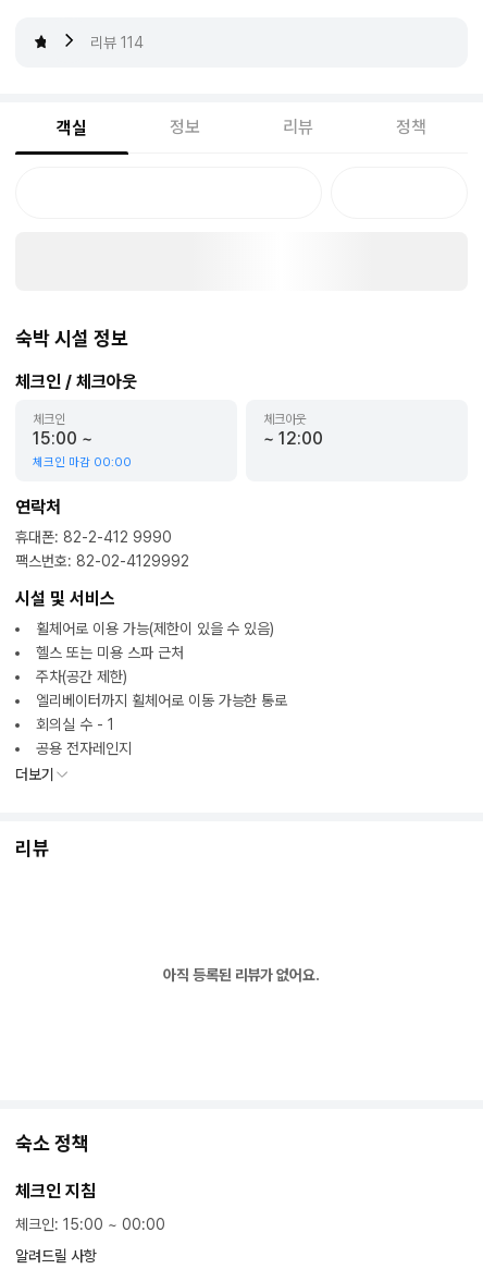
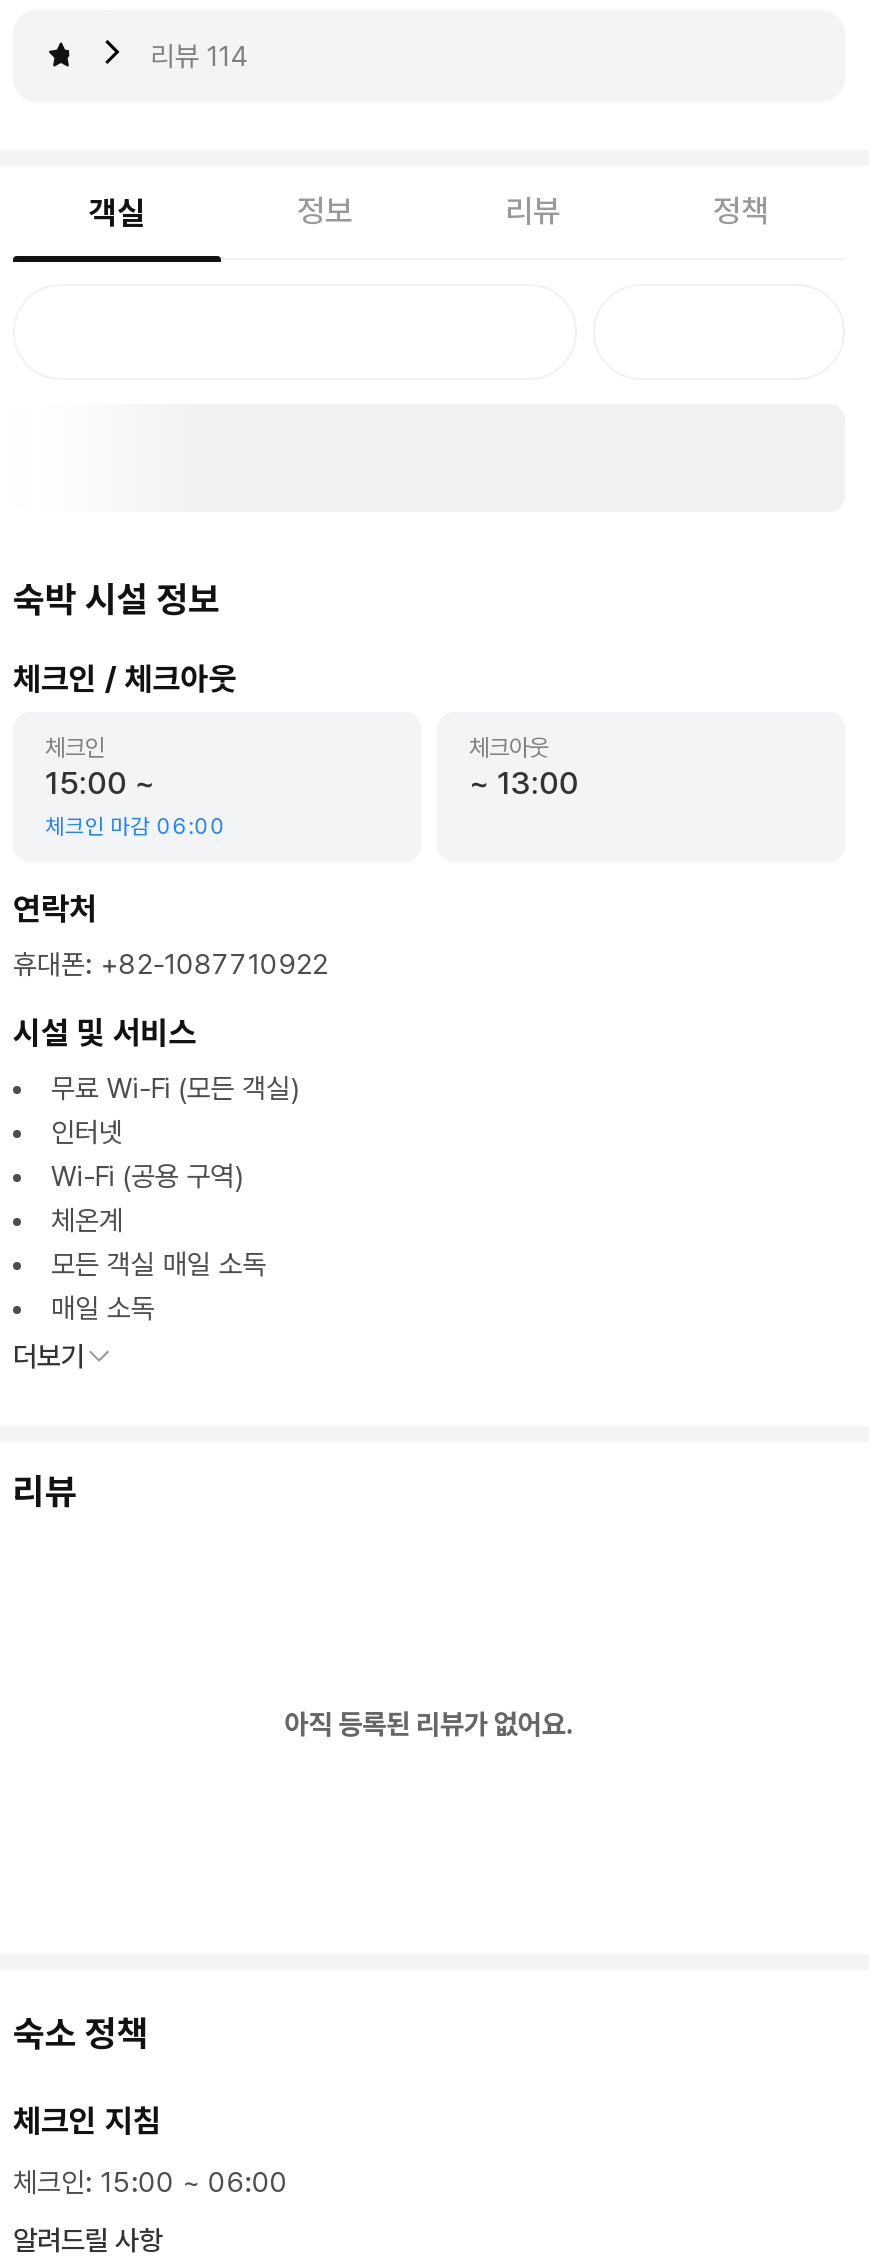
- ~ 12:00
+ ~ 13:00

- 체크인 마감 00:00
+ 체크인 마감 06:00

- 휴대폰: 82-2-412 9990
- 팩스번호: 82-02-4129992
+ 휴대폰: +82-1087710922

- 휠체어로 이용 가능(제한이 있을 수 있음)
- 헬스 또는 미용 스파 근처
- 주차(공간 제한)
- 엘리베이터까지 휠체어로 이동 가능한 통로
- 회의실 수 - 1
- 공용 전자레인지
+ 무료 Wi-Fi (모든 객실)
+ 인터넷
+ Wi-Fi (공용 구역)
+ 체온계
+ 모든 객실 매일 소독
+ 매일 소독

- 체크인: 15:00 ~ 00:00
+ 체크인: 15:00 ~ 06:00
